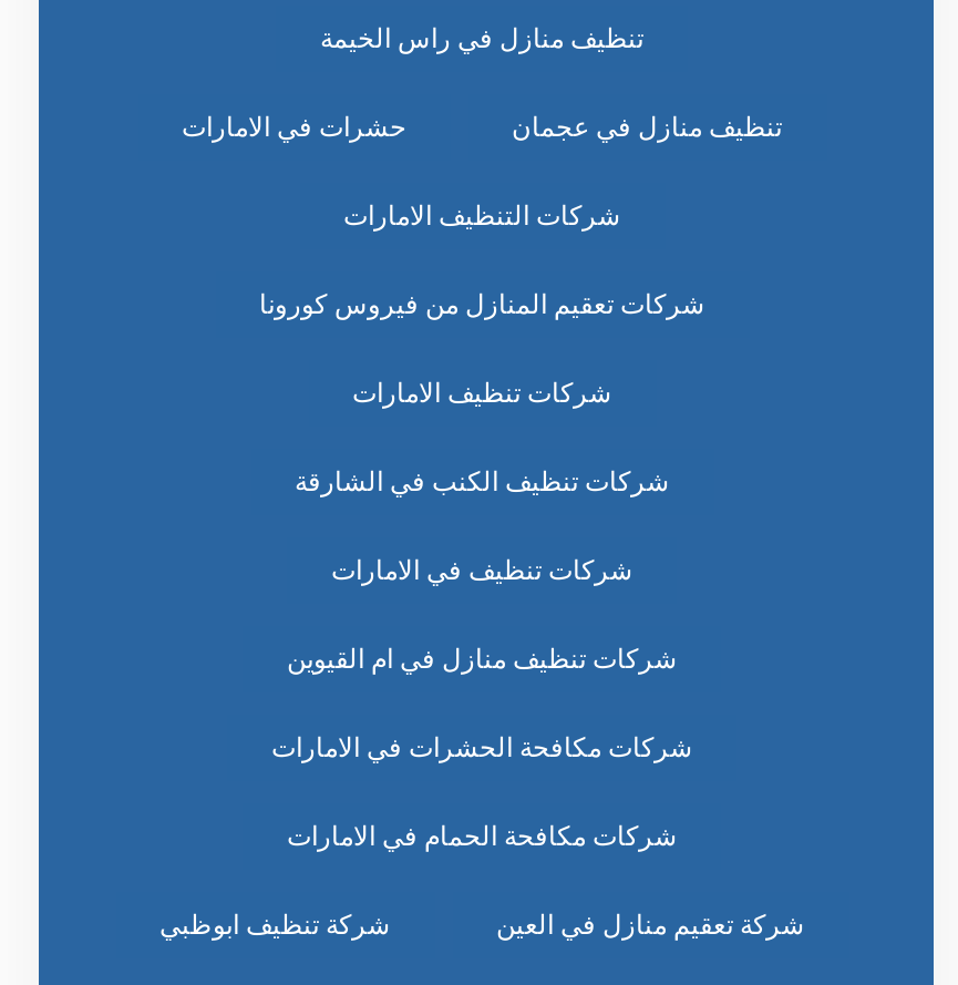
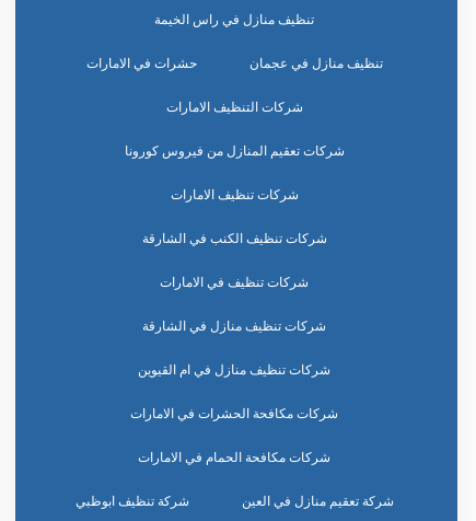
+ شركات تنظيف منازل في الشارقة
